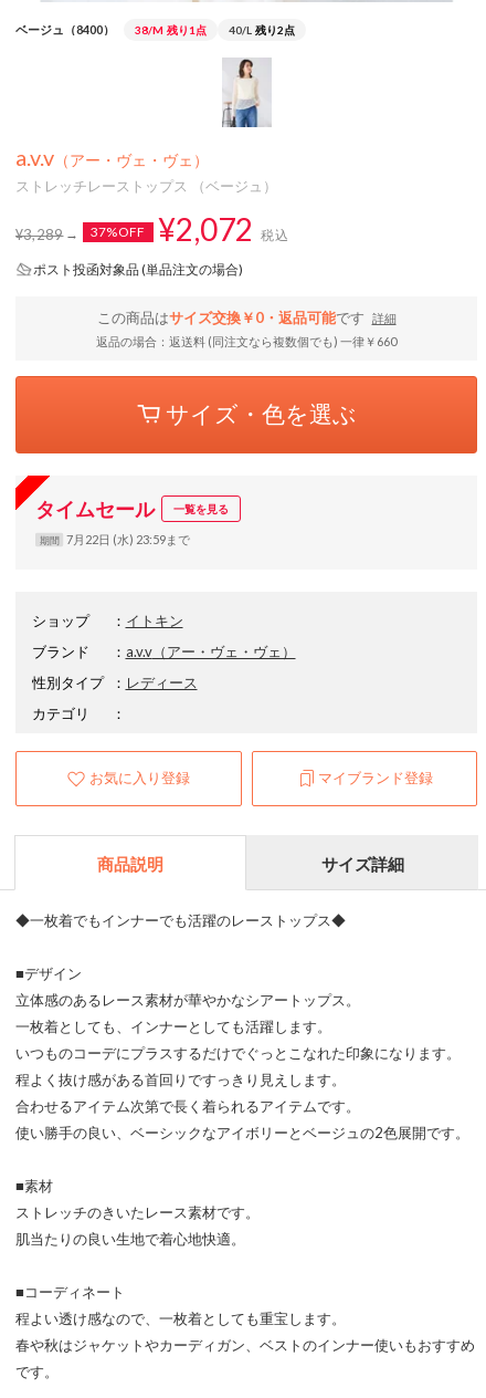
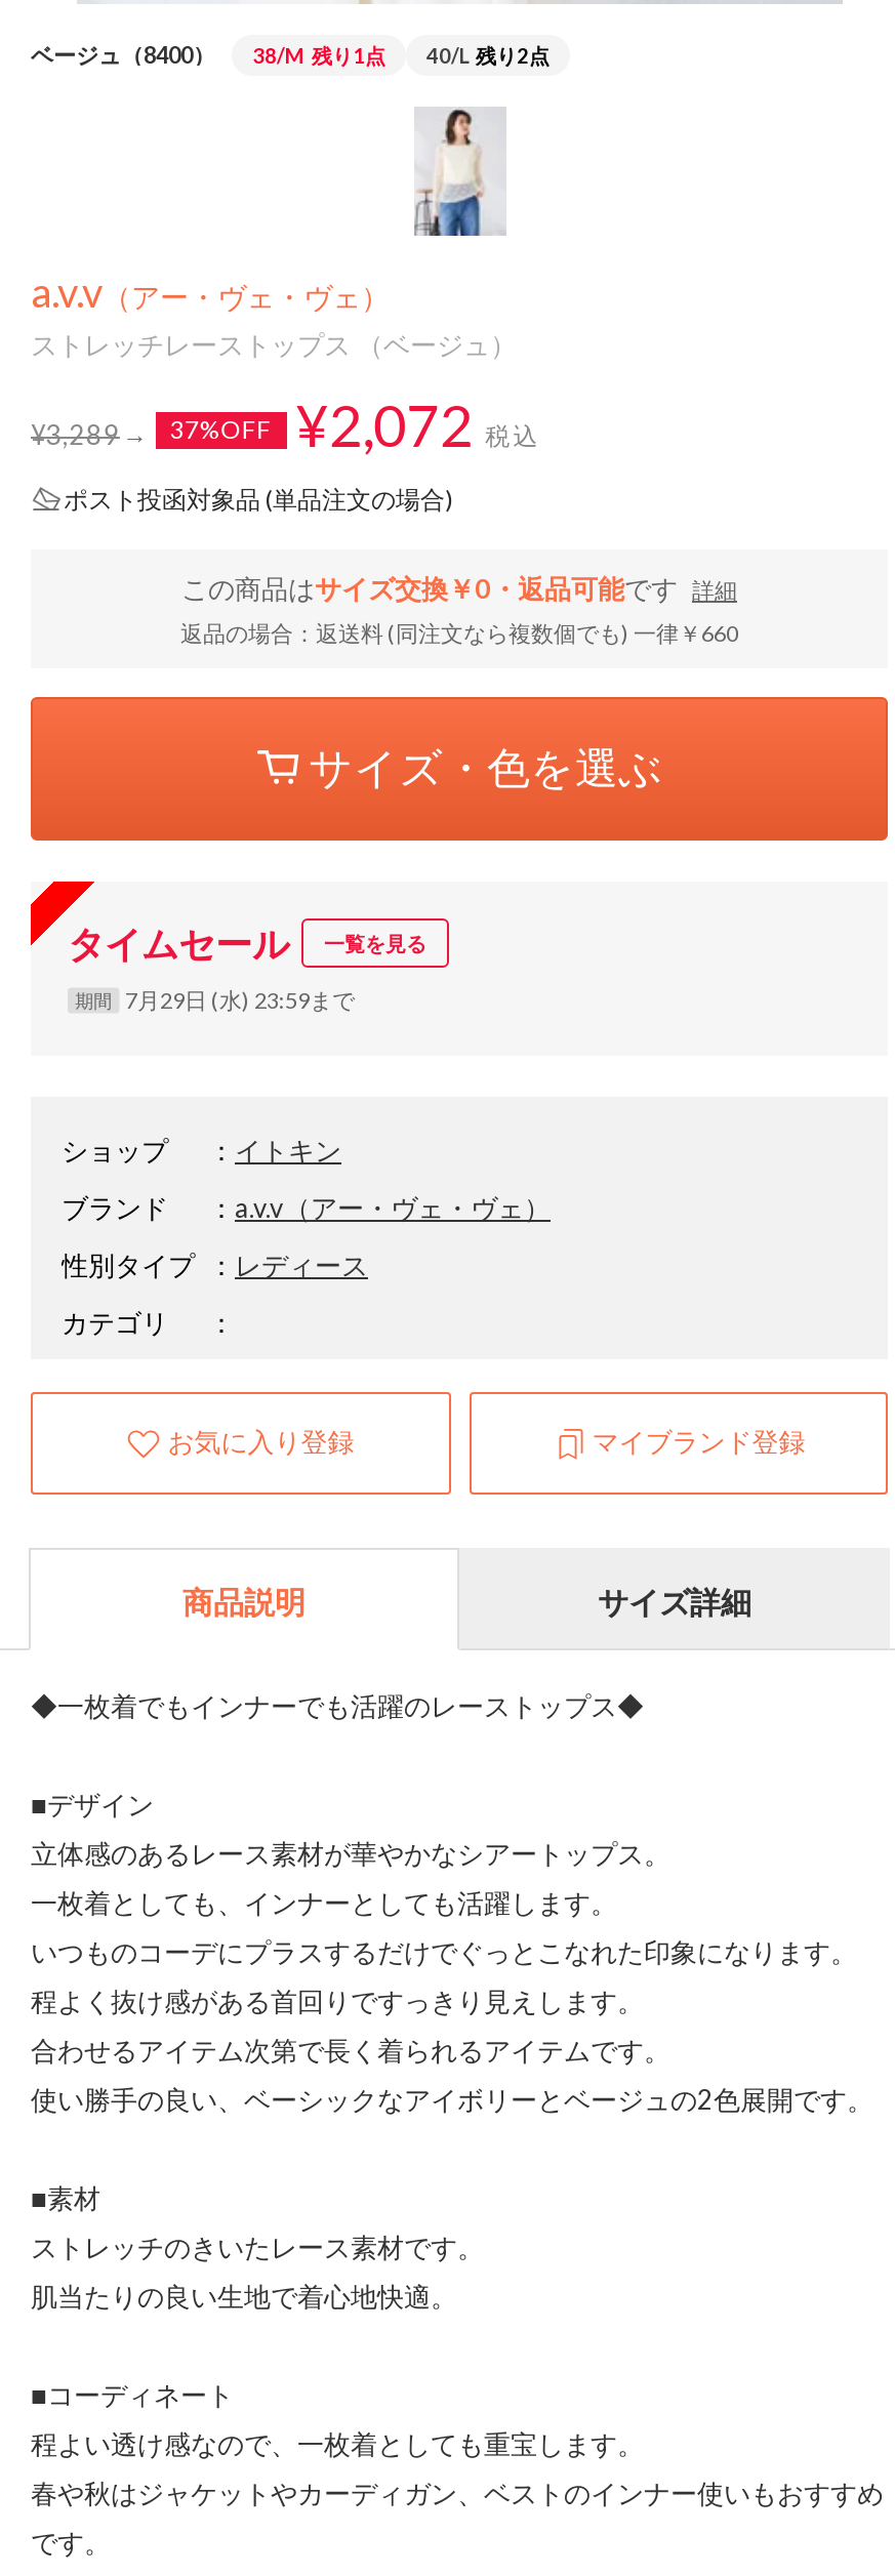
- 期間 7月22日 (水) 23:59まで
+ 期間 7月29日 (水) 23:59まで
